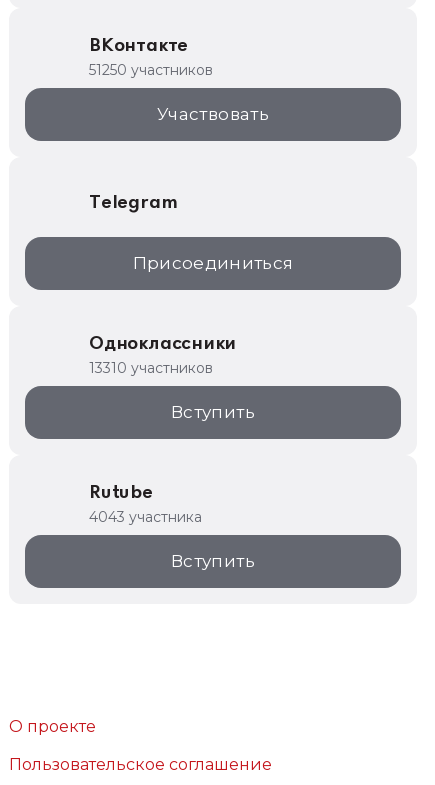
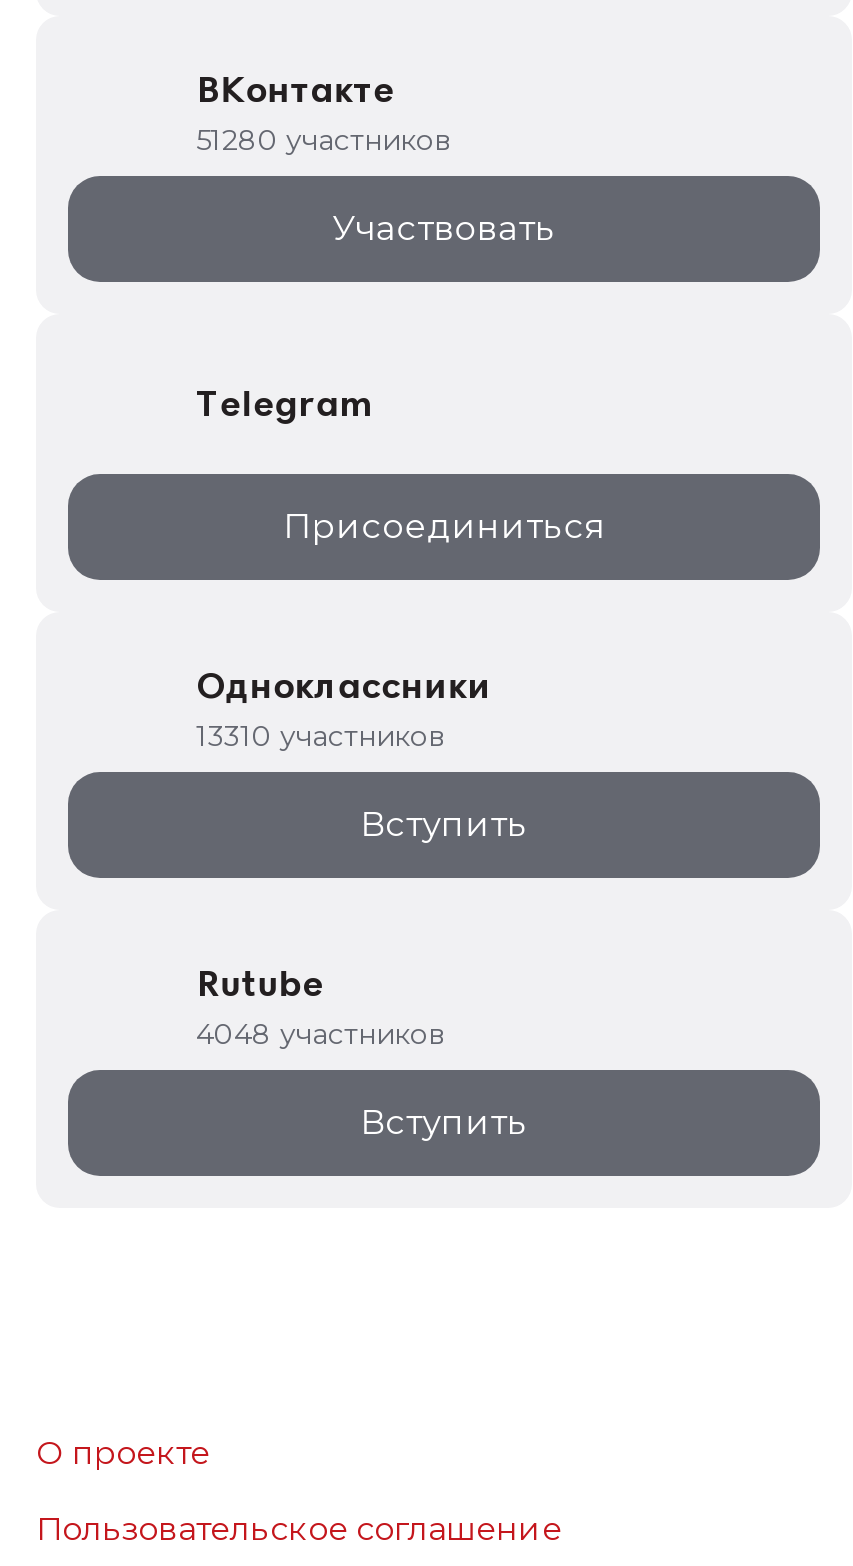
- 51250 участников
+ 51280 участников

- 4043 участника
+ 4048 участников
